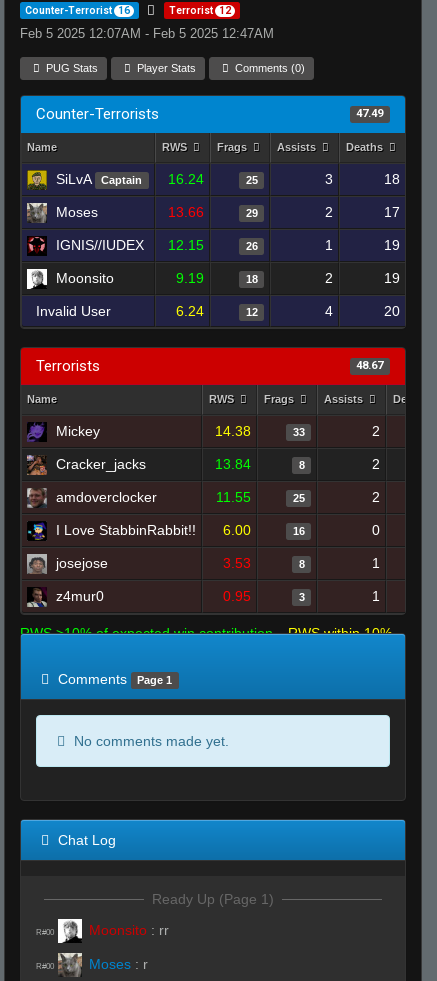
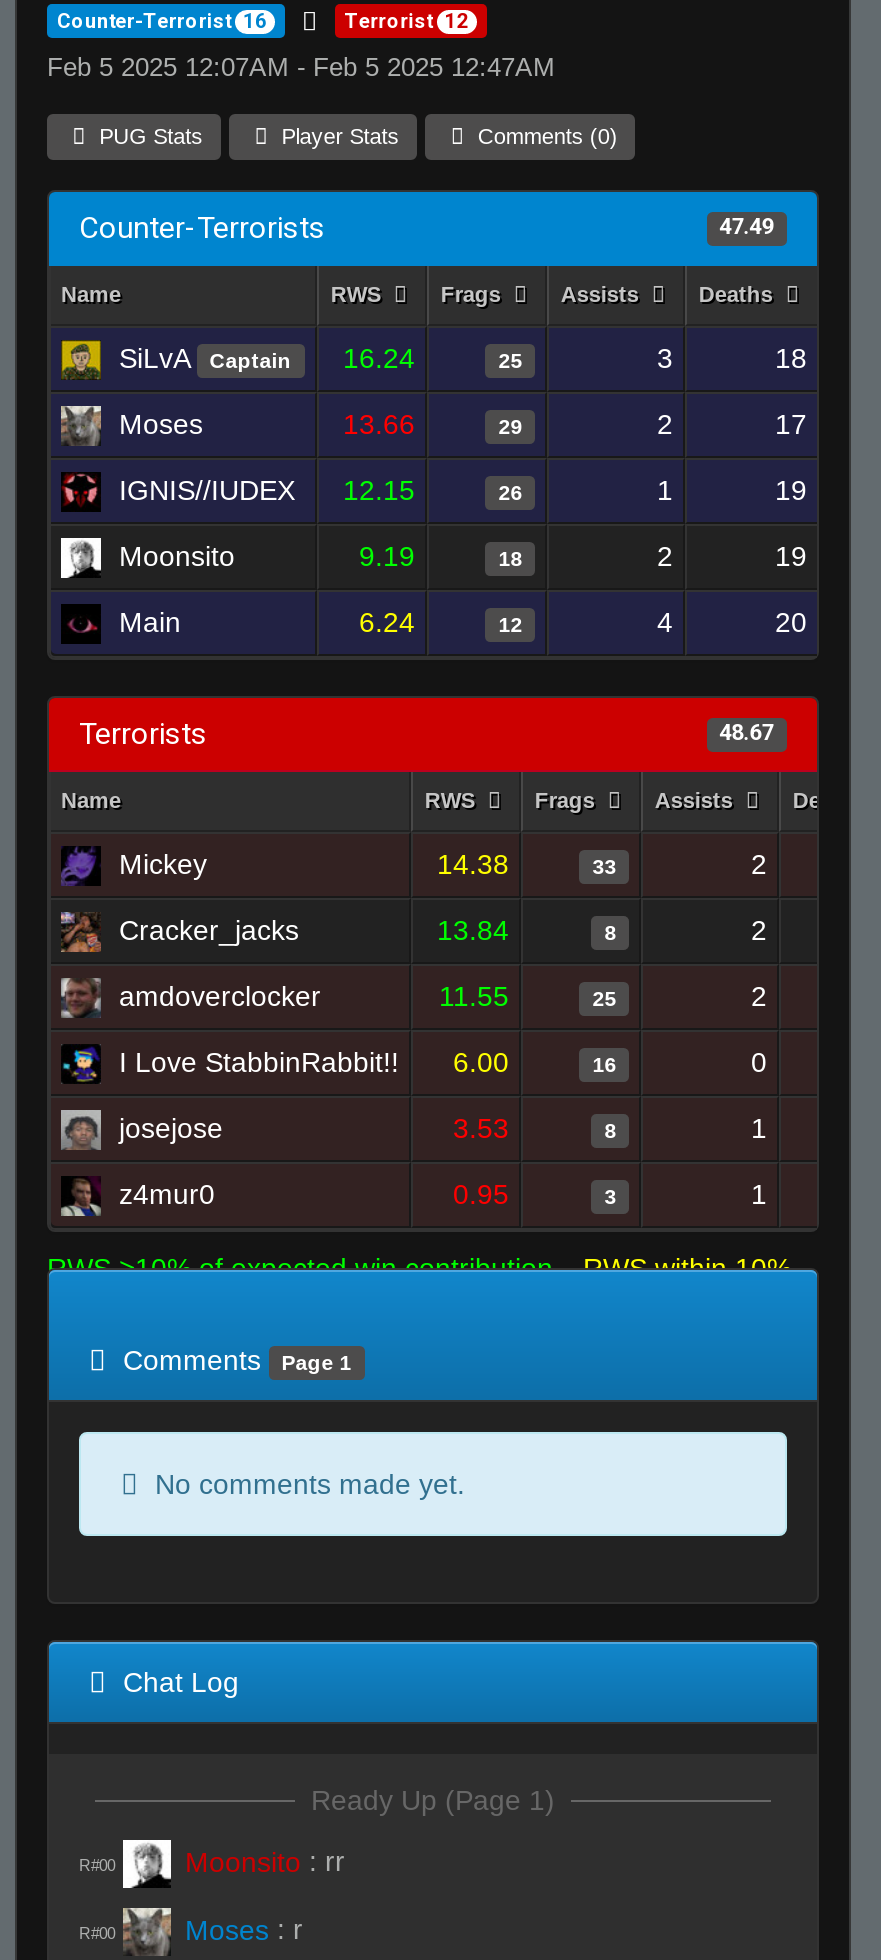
- Invalid User
+ Main
